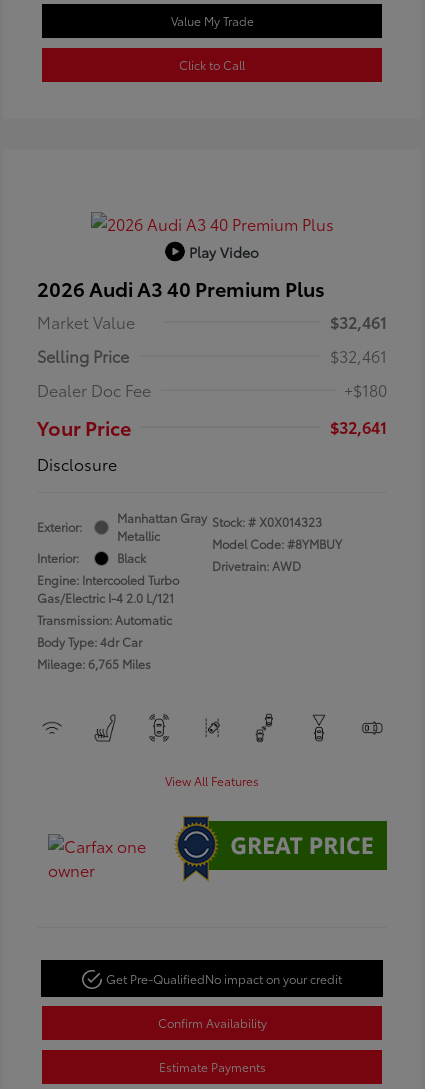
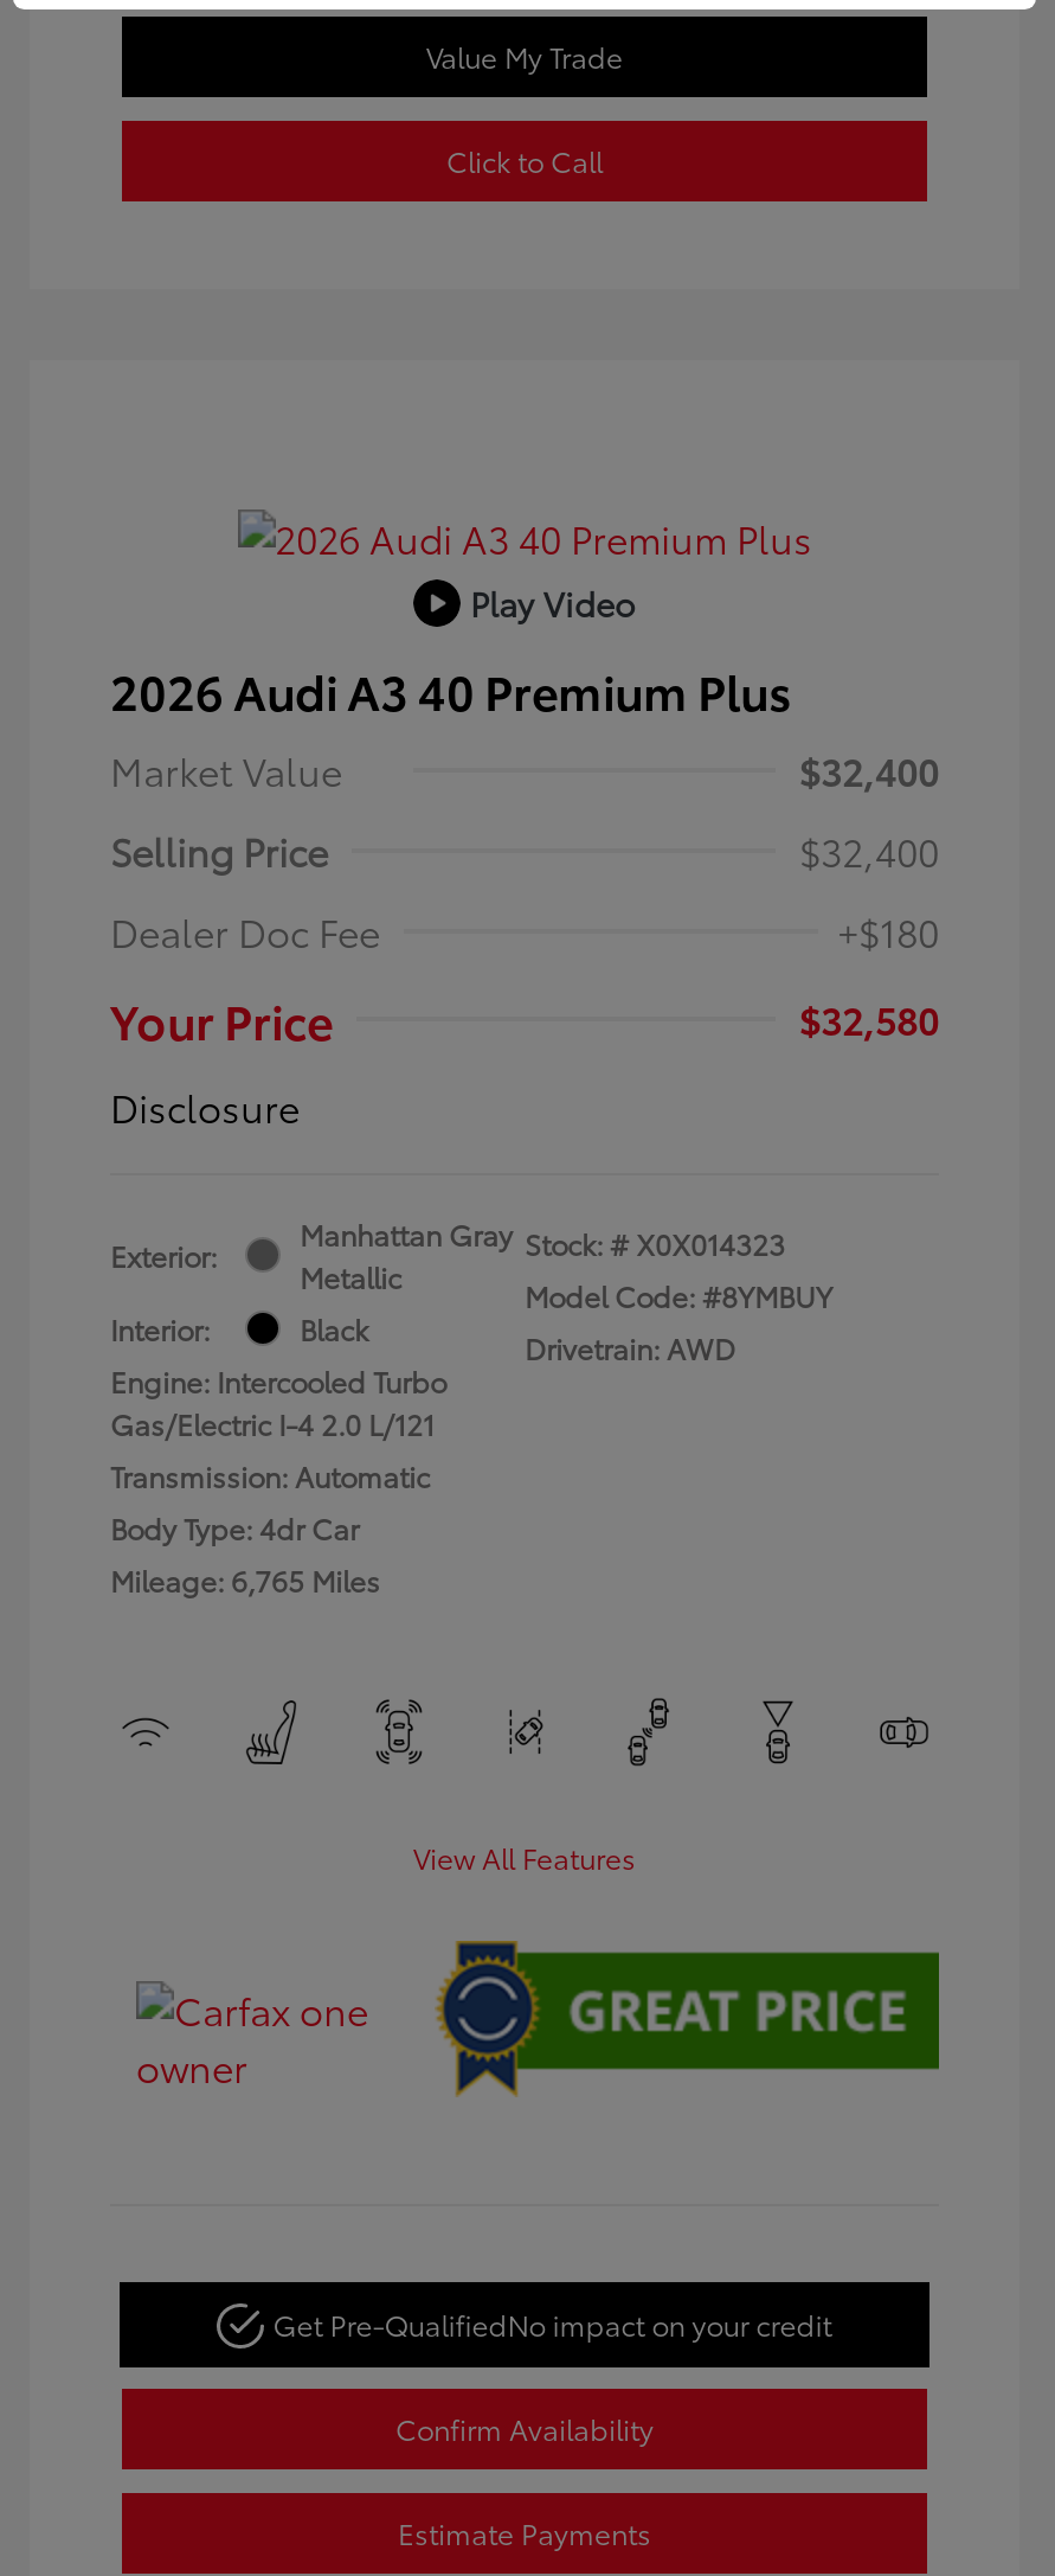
- $32,461
+ $32,400

- $32,461
+ $32,400

- $32,641
+ $32,580
